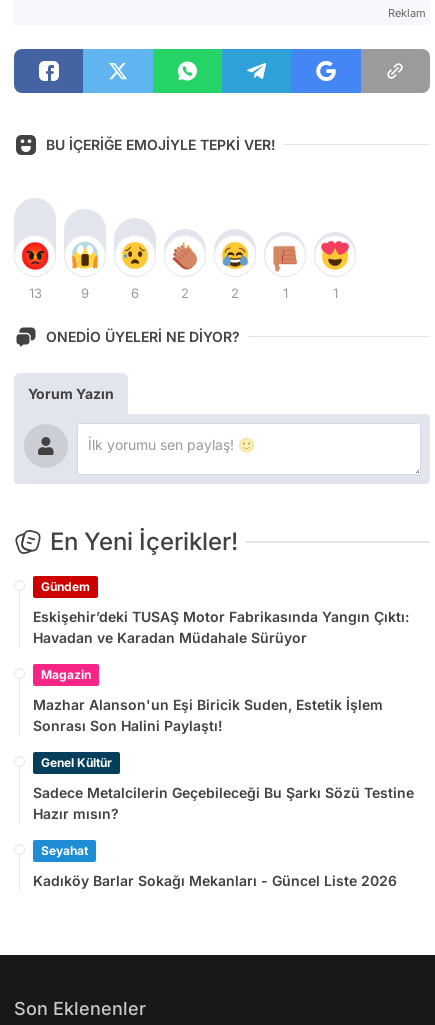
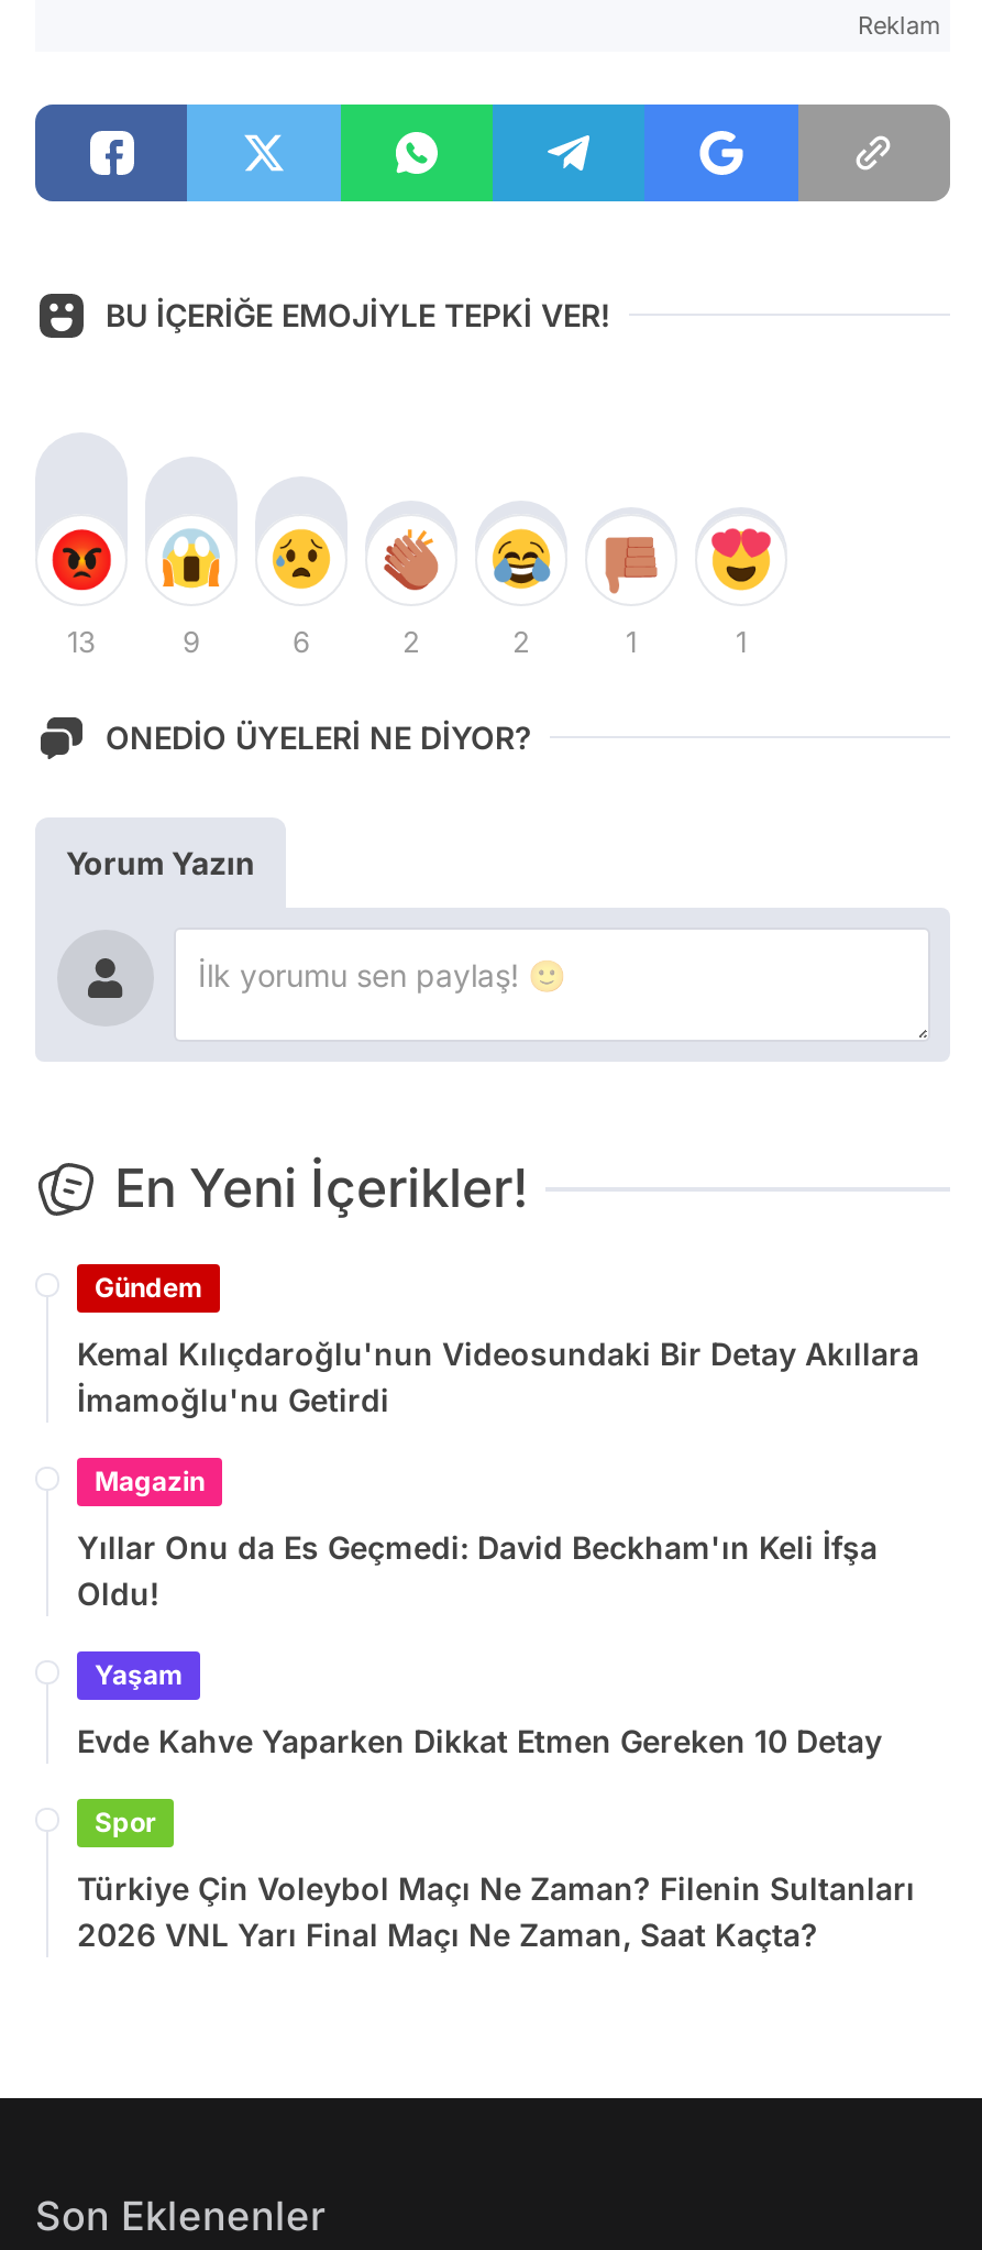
- Eskişehir’deki TUSAŞ Motor Fabrikasında Yangın Çıktı:
- Havadan ve Karadan Müdahale Sürüyor
+ Kemal Kılıçdaroğlu'nun Videosundaki Bir Detay Akıllara
+ İmamoğlu'nu Getirdi

- Mazhar Alanson'un Eşi Biricik Suden, Estetik İşlem
- Sonrası Son Halini Paylaştı!
+ Yıllar Onu da Es Geçmedi: David Beckham'ın Keli İfşa
+ Oldu!

- Genel Kültür
+ Yaşam

- Sadece Metalcilerin Geçebileceği Bu Şarkı Sözü Testine
- Hazır mısın?
+ Evde Kahve Yaparken Dikkat Etmen Gereken 10 Detay

- Seyahat
+ Spor

- Kadıköy Barlar Sokağı Mekanları - Güncel Liste 2026
+ Türkiye Çin Voleybol Maçı Ne Zaman? Filenin Sultanları
+ 2026 VNL Yarı Final Maçı Ne Zaman, Saat Kaçta?
